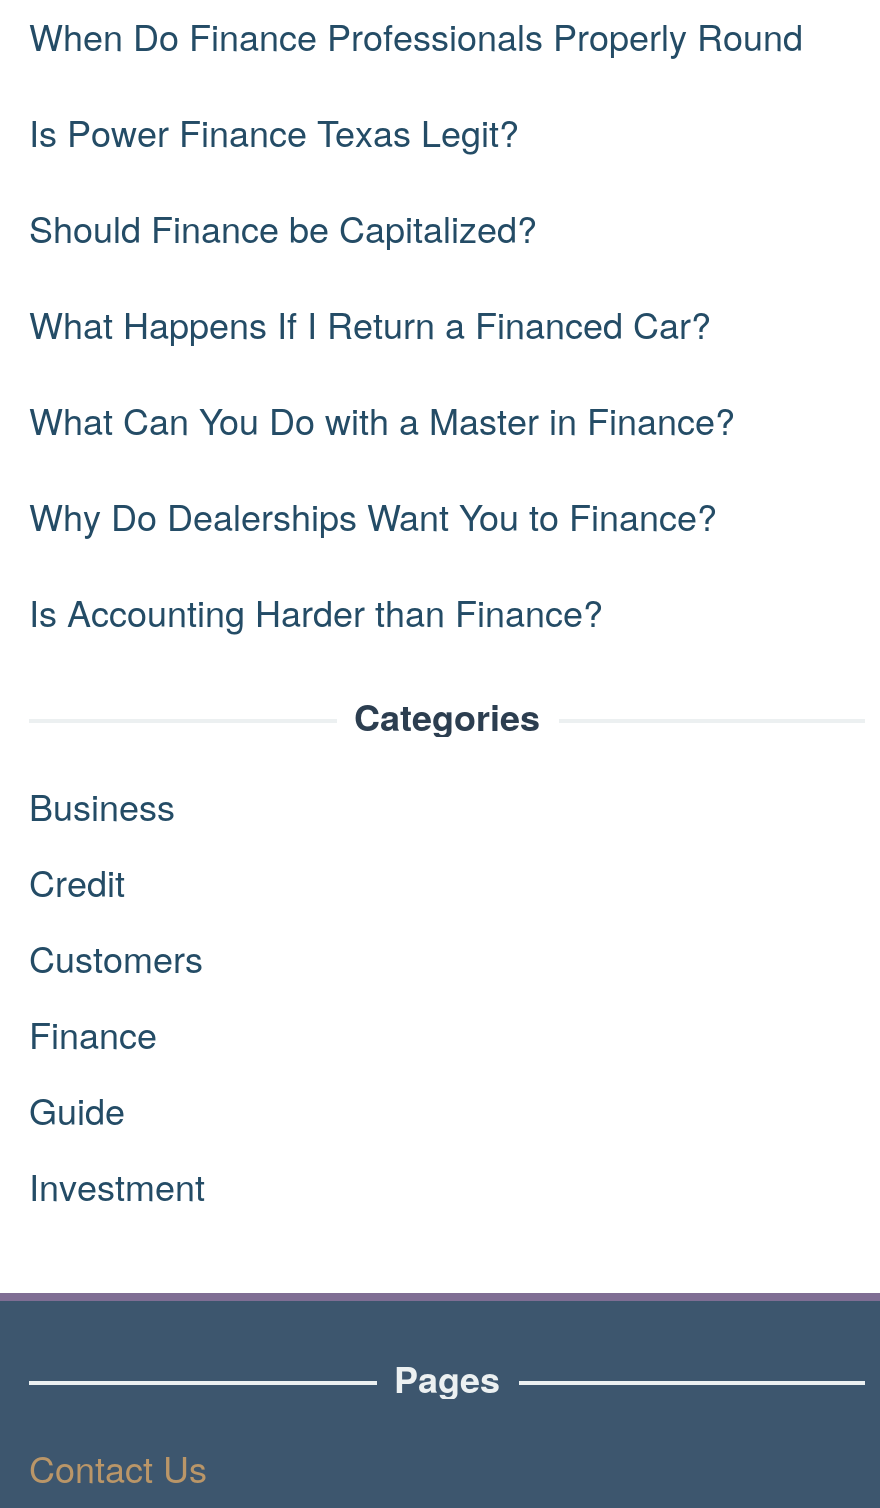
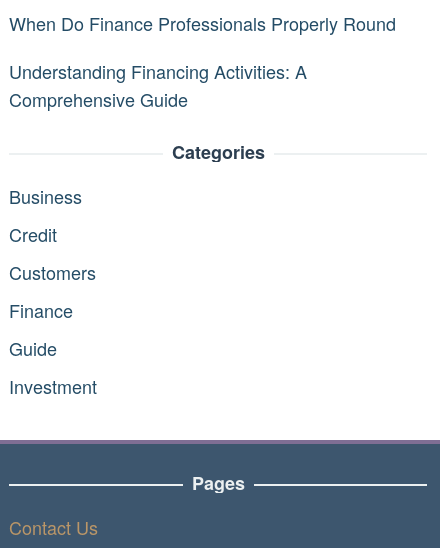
- Is Power Finance Texas Legit?
- Should Finance be Capitalized?
- What Happens If I Return a Financed Car?
- What Can You Do with a Master in Finance?
- Why Do Dealerships Want You to Finance?
- Is Accounting Harder than Finance?
+ Understanding Financing Activities: A
+ Comprehensive Guide
